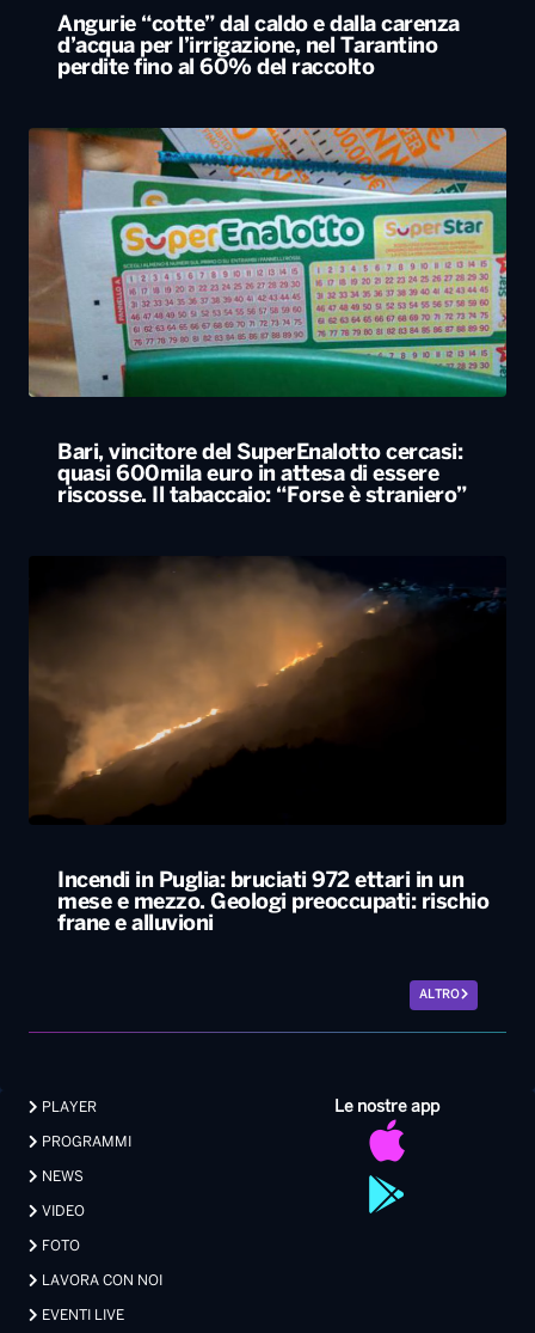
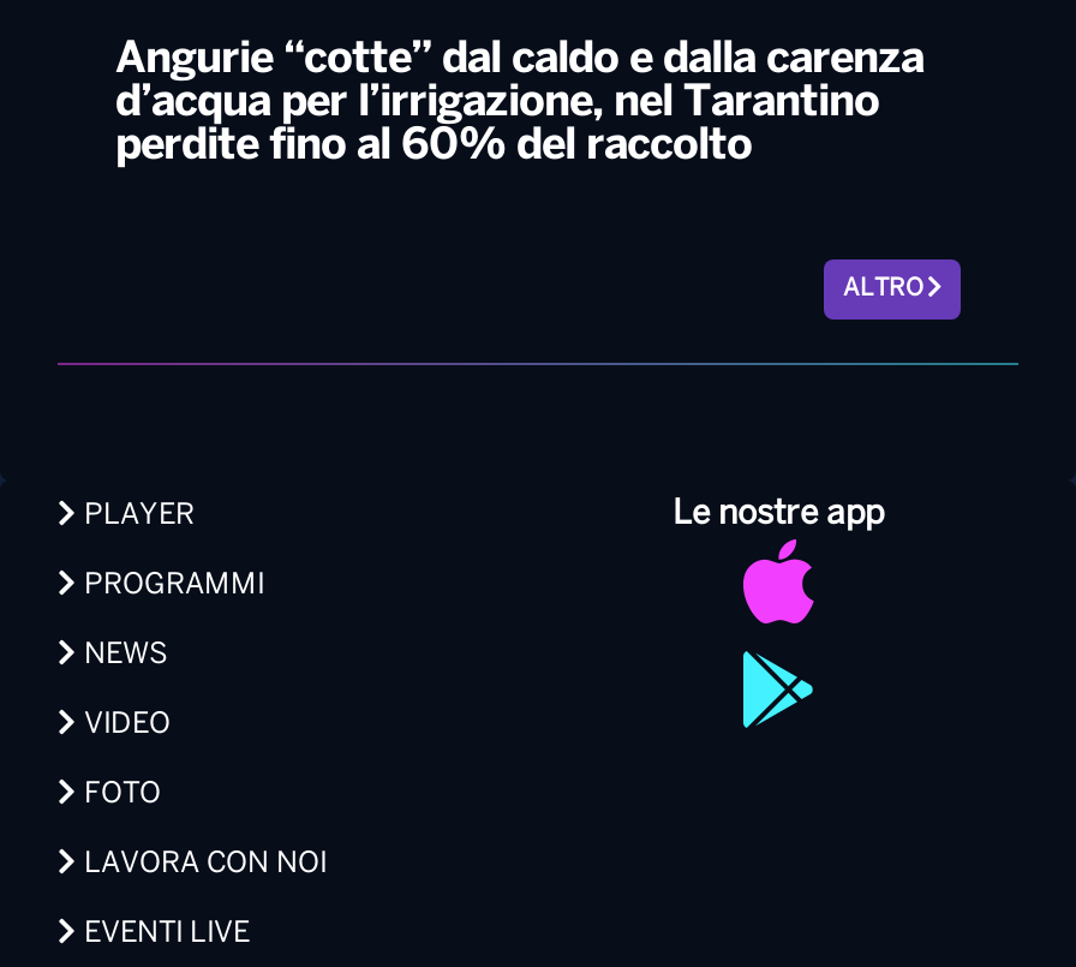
- [image]
- Bari, vincitore del SuperEnalotto cercasi:
- quasi 600mila euro in attesa di essere
- riscosse. Il tabaccaio: “Forse è straniero”

- [image]

- Incendi in Puglia: bruciati 972 ettari in un
- mese e mezzo. Geologi preoccupati: rischio
- frane e alluvioni
